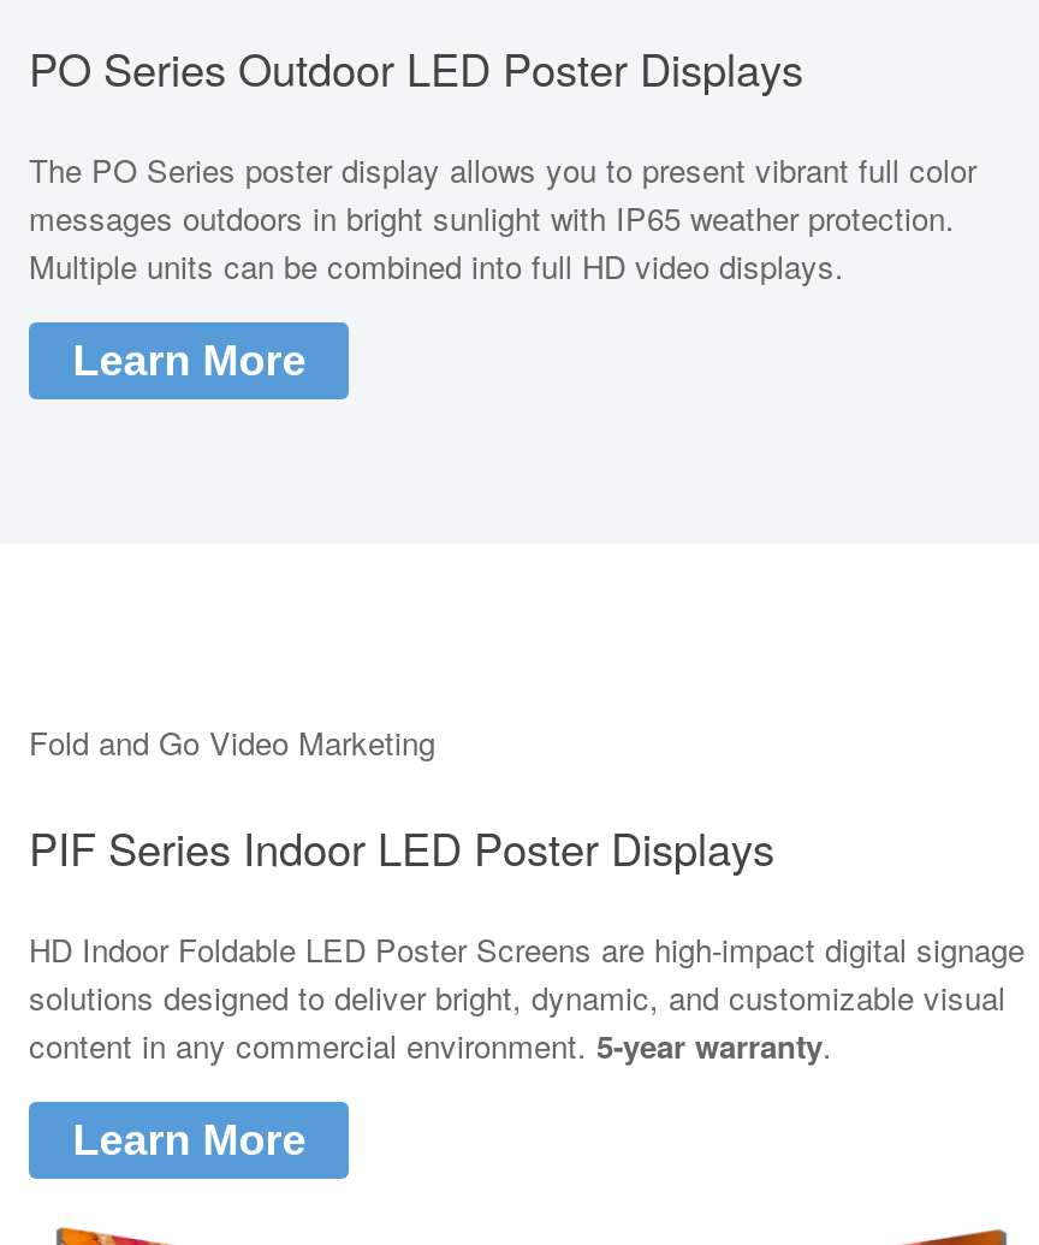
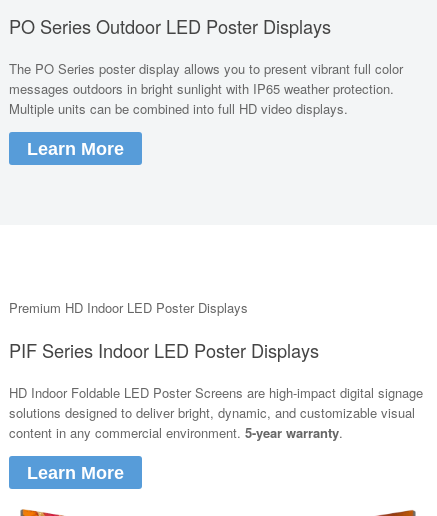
- Fold and Go Video Marketing
+ Premium HD Indoor LED Poster Displays
